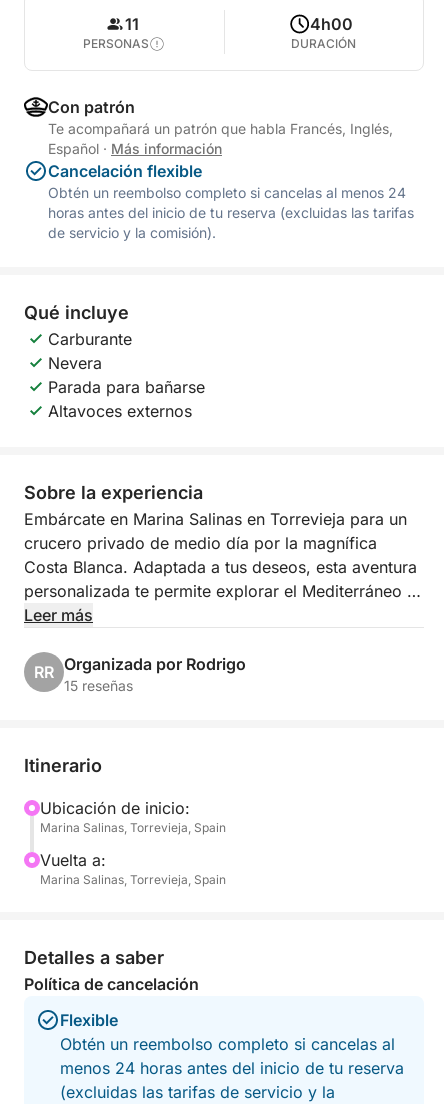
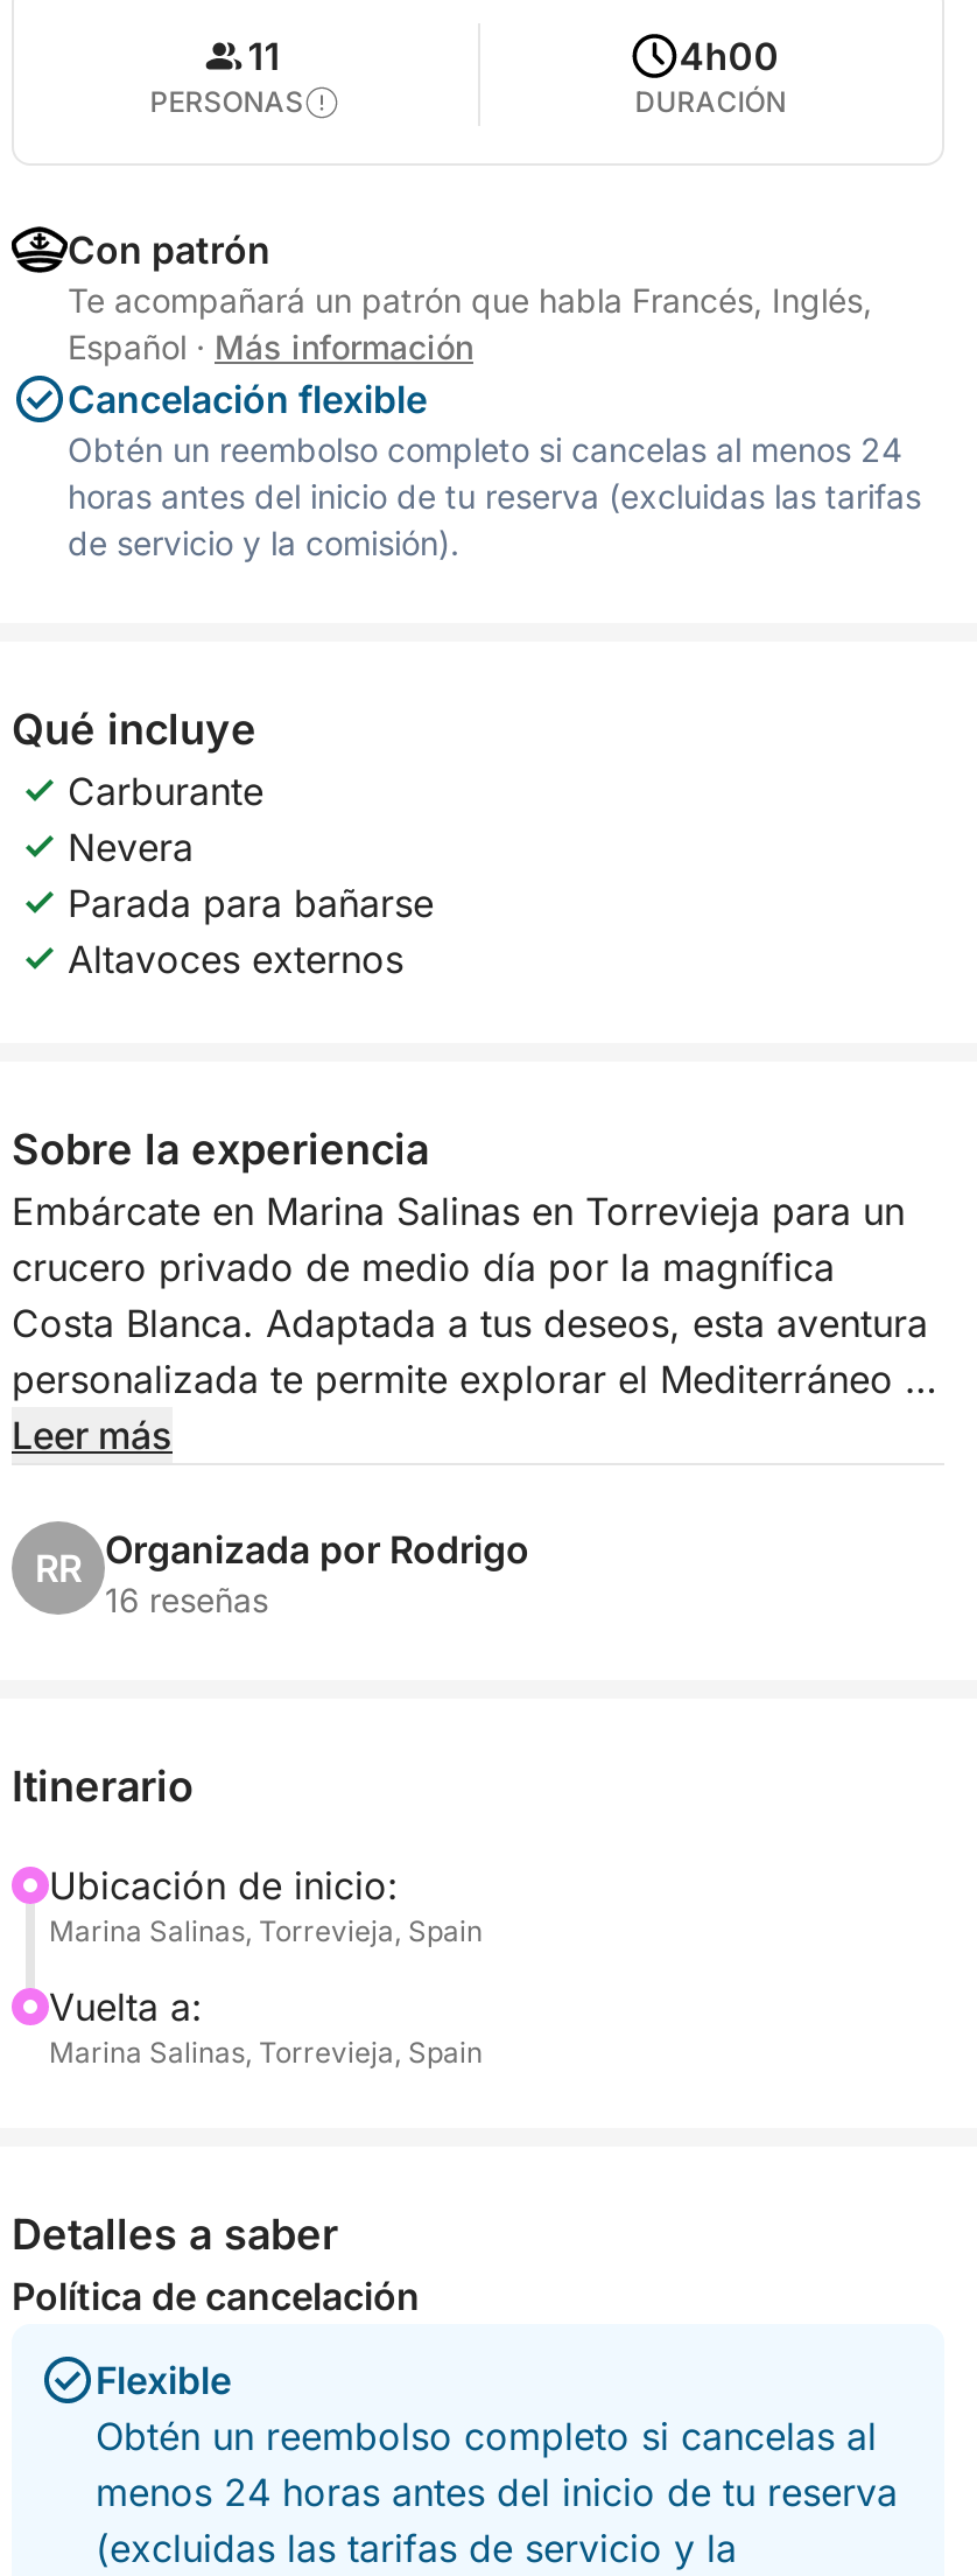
- 15 reseñas
+ 16 reseñas
